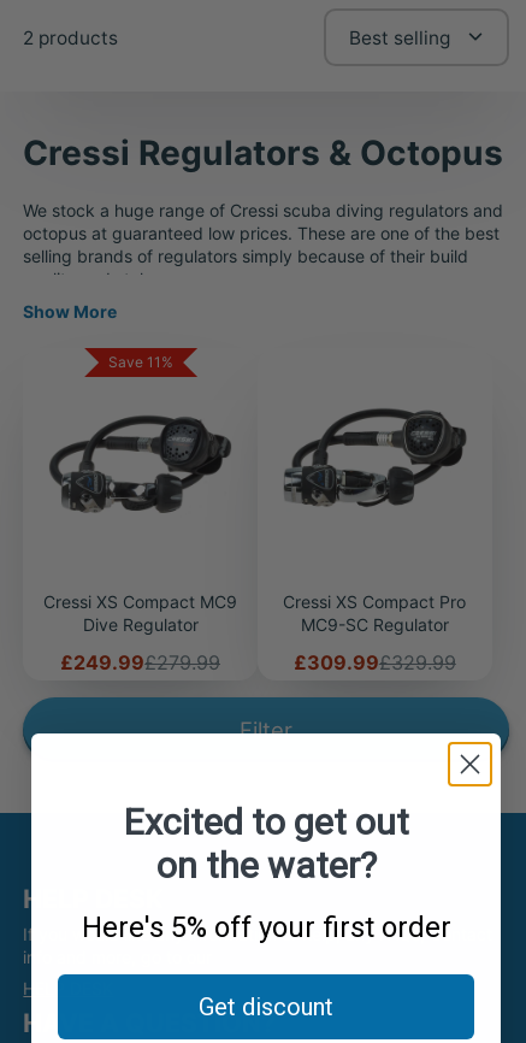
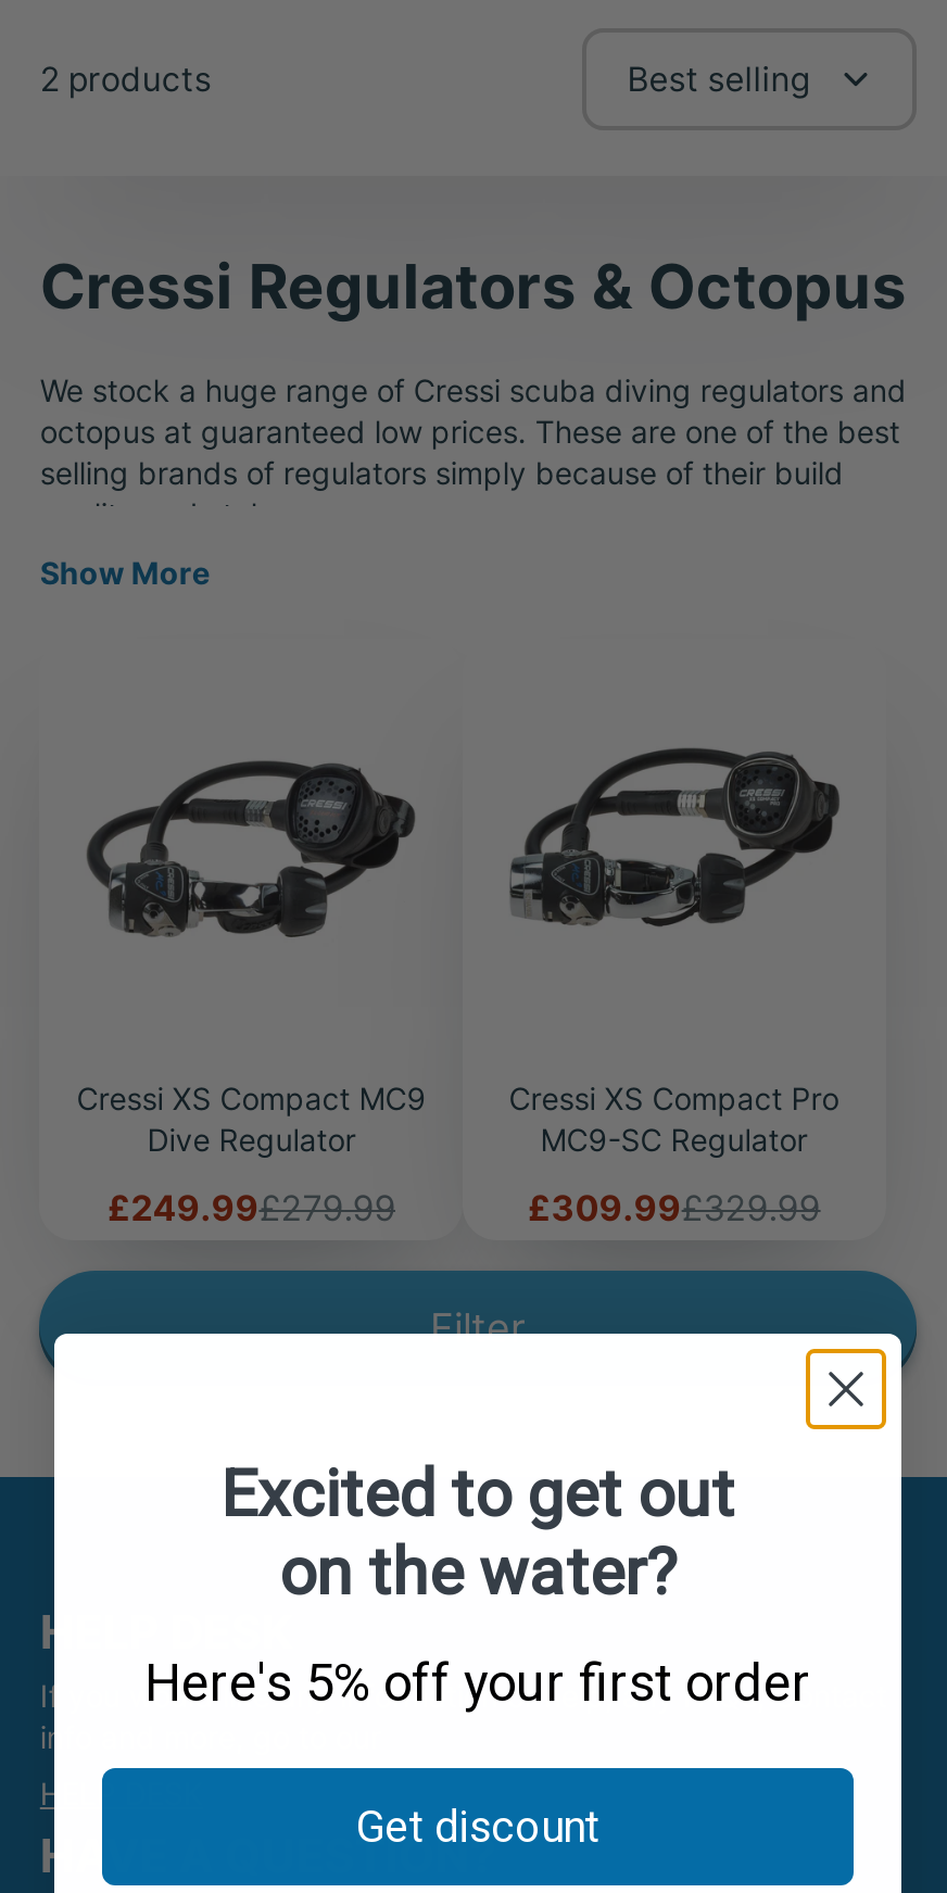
- Save 11%
